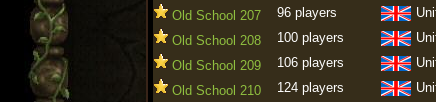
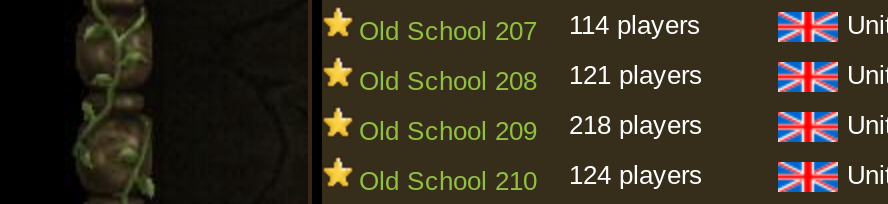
- Old School 207 96 players
+ Old School 207 114 players

- Old School 208 100 players
+ Old School 208 121 players

- Old School 209 106 players
+ Old School 209 218 players
